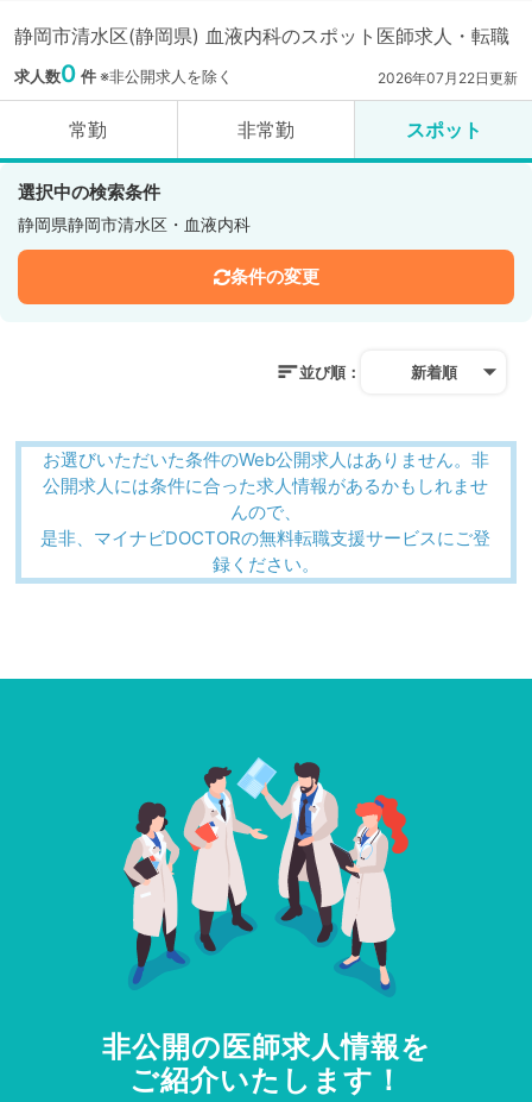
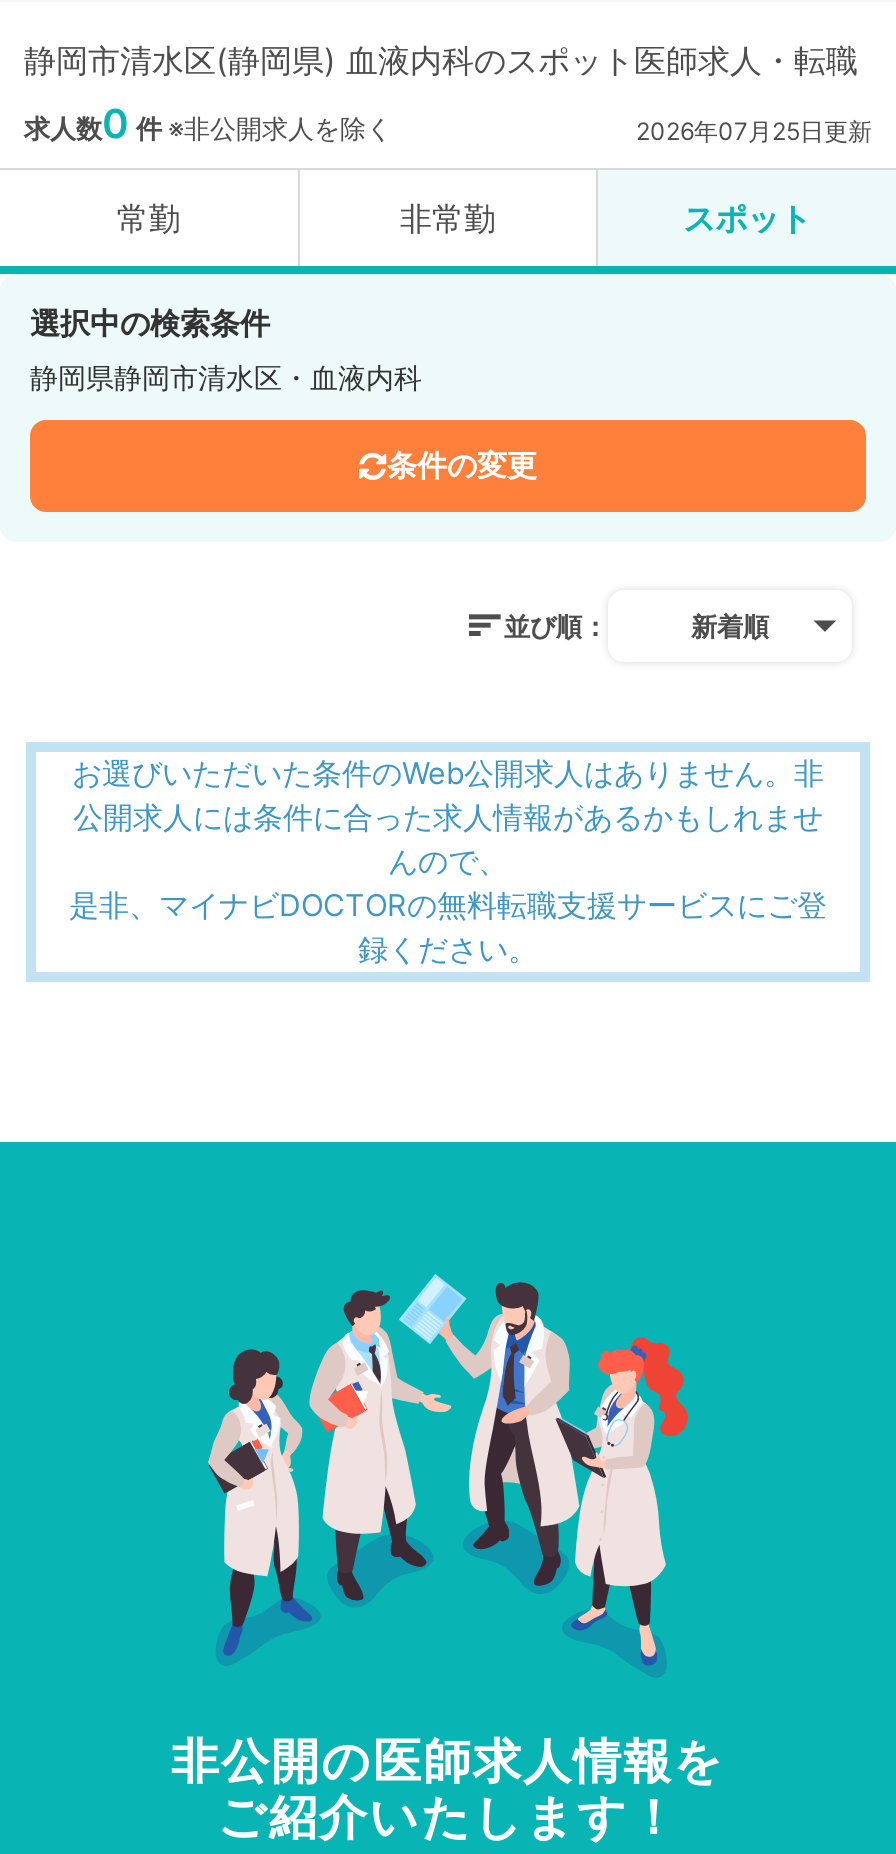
- 2026年07月22日更新
+ 2026年07月25日更新
